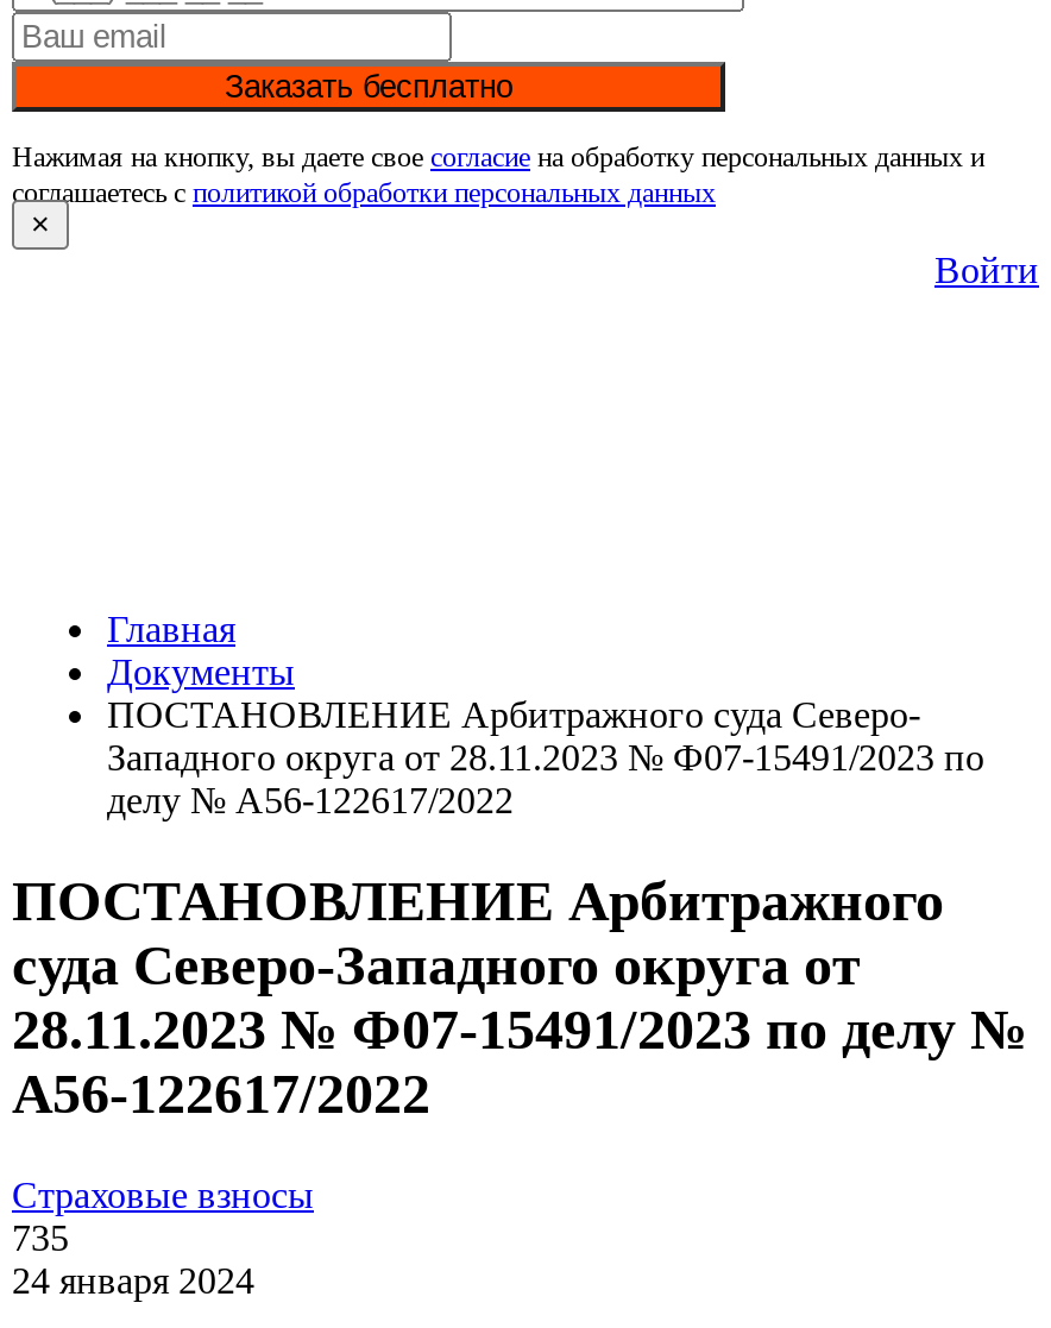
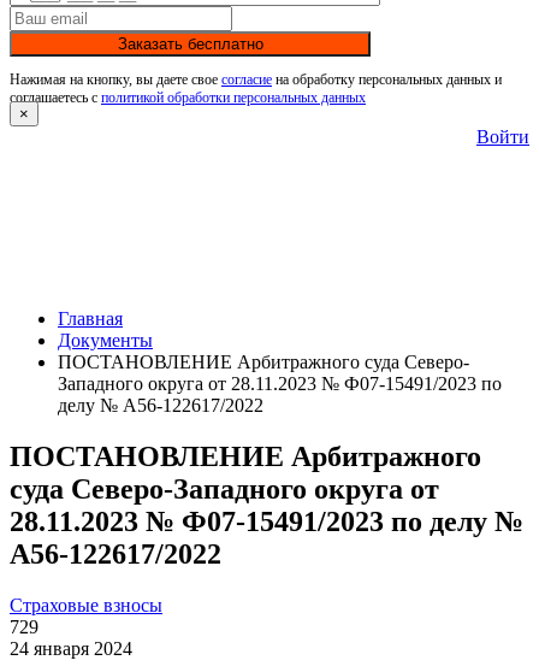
- 735
+ 729
